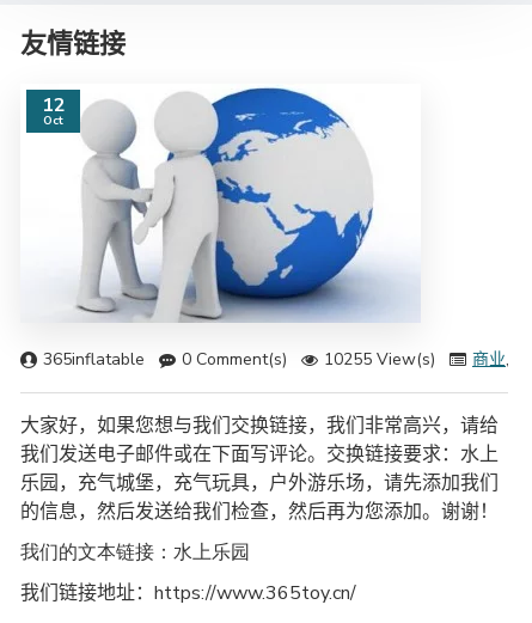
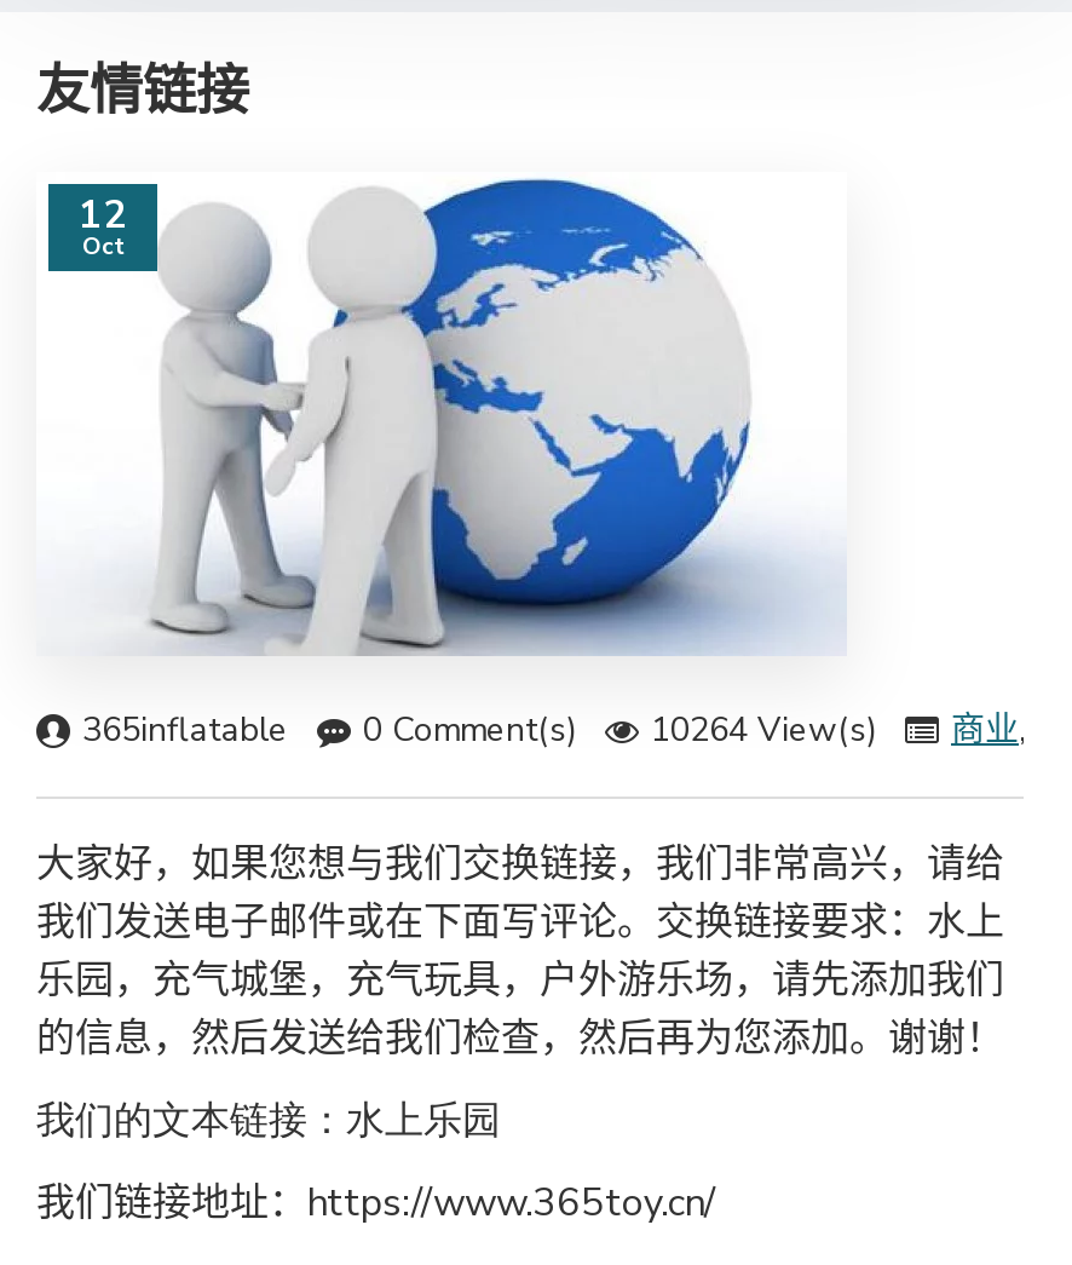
- 10255 View(s)
+ 10264 View(s)
